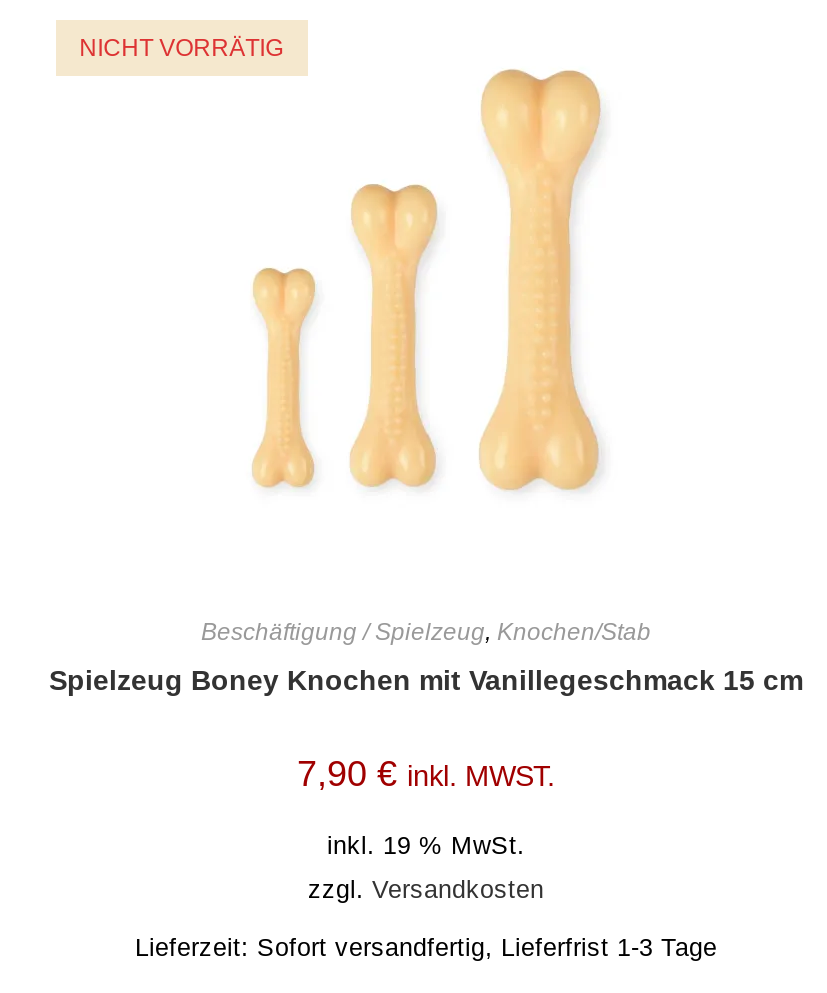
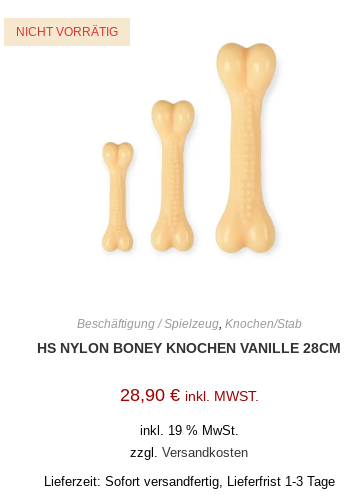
- Spielzeug Boney Knochen mit Vanillegeschmack 15 cm
+ HS NYLON BONEY KNOCHEN VANILLE 28CM

- 7,90 € inkl. MWST.
+ 28,90 € inkl. MWST.
